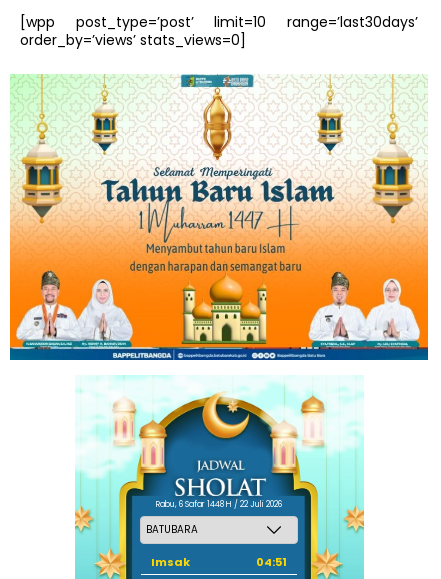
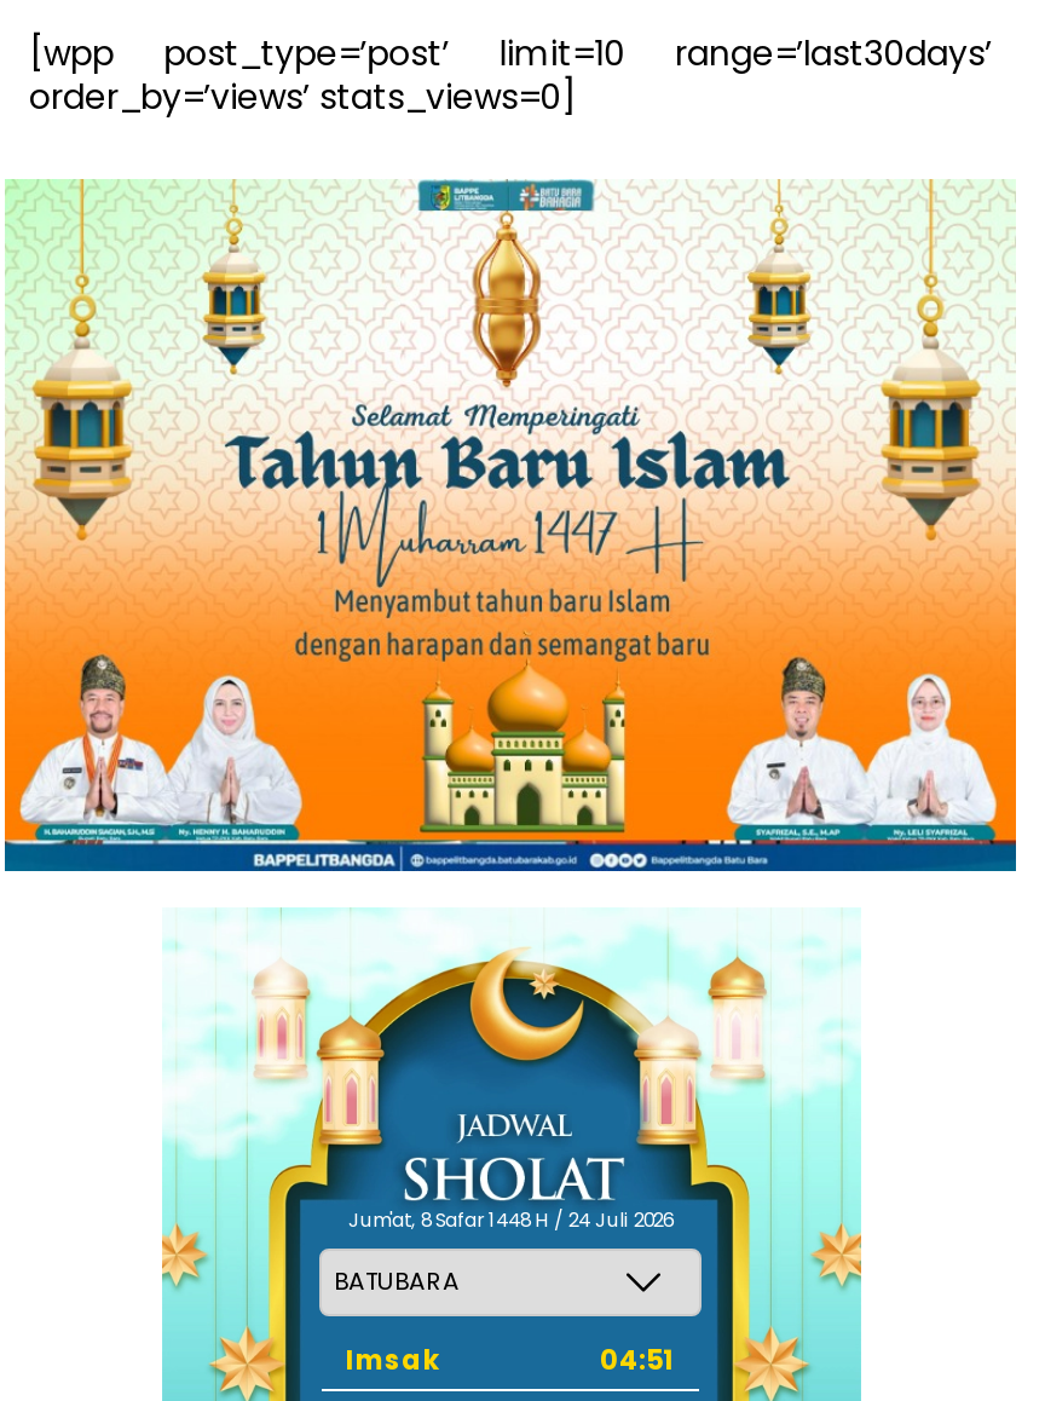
- Rabu, 6 Safar 1448 H / 22 Juli 2026
+ Jum'at, 8 Safar 1448 H / 24 Juli 2026
